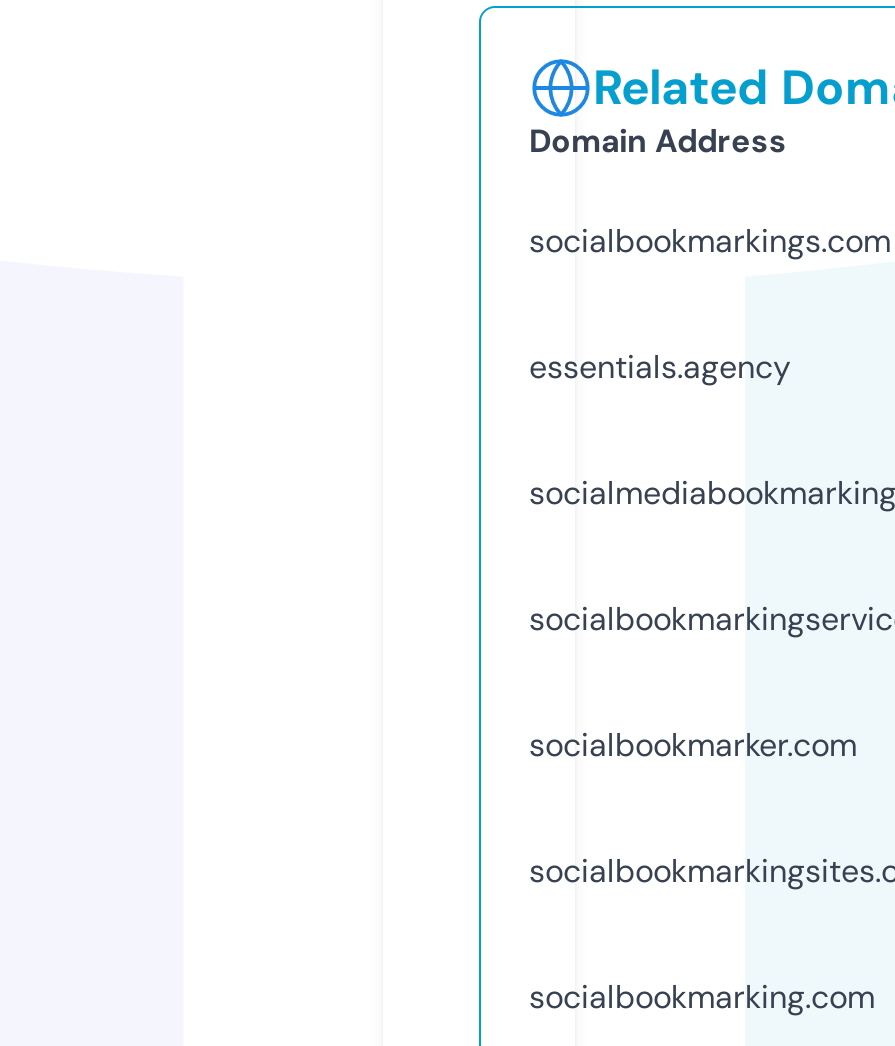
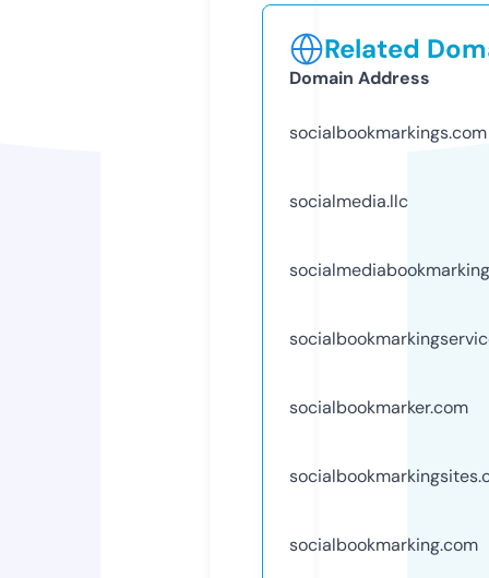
- essentials.agency
+ socialmedia.llc
